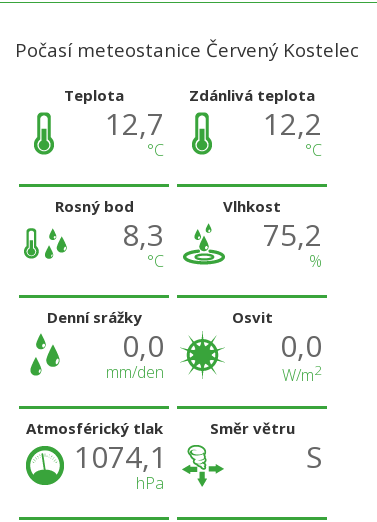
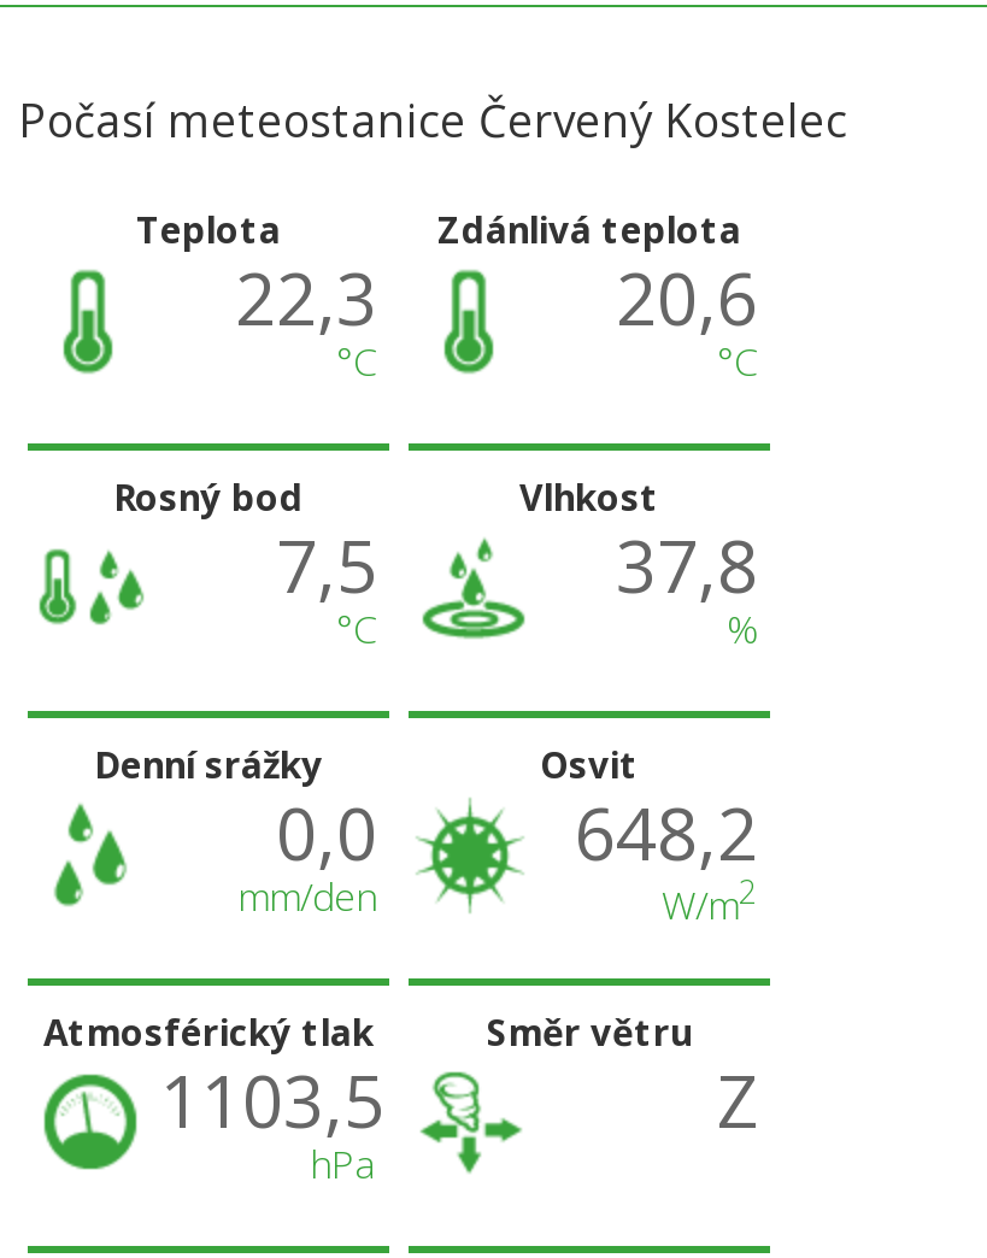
- 12,7
+ 22,3

- 12,2
+ 20,6

- 8,3
+ 7,5

- 75,2
+ 37,8

- 0,0
+ 648,2

- 1074,1
+ 1103,5

- S
+ Z
